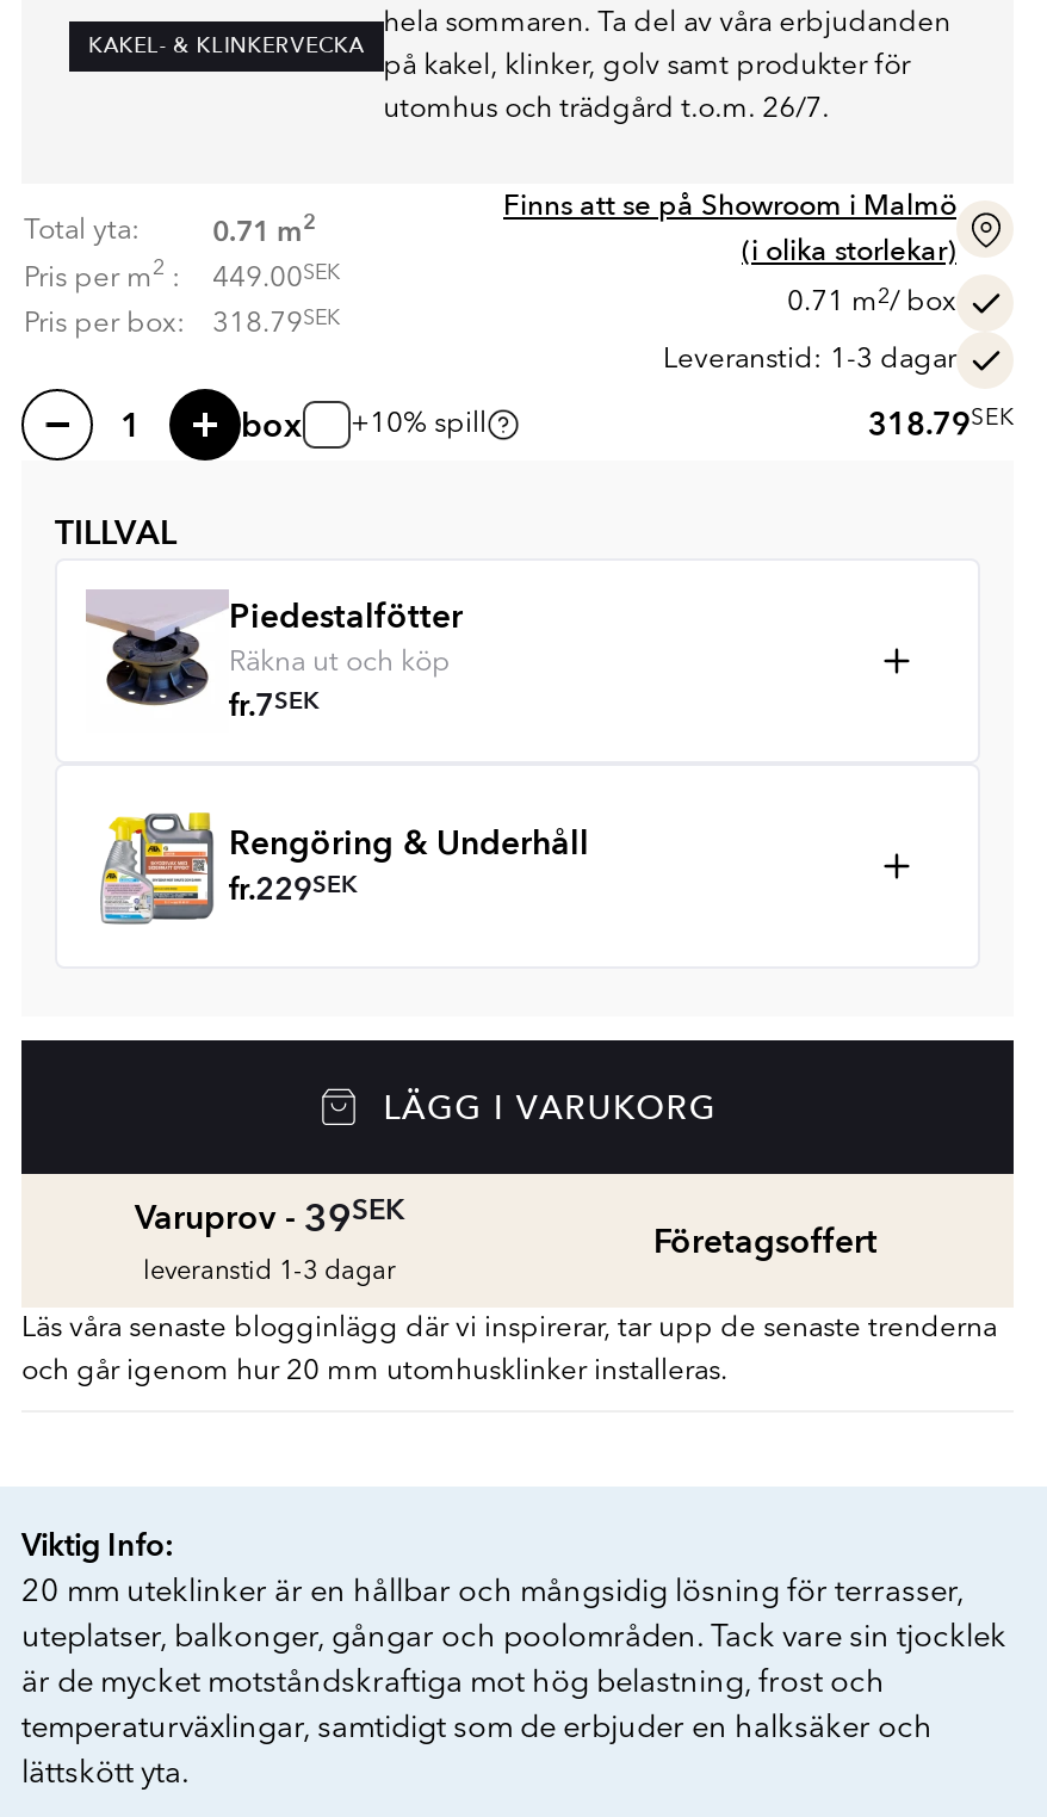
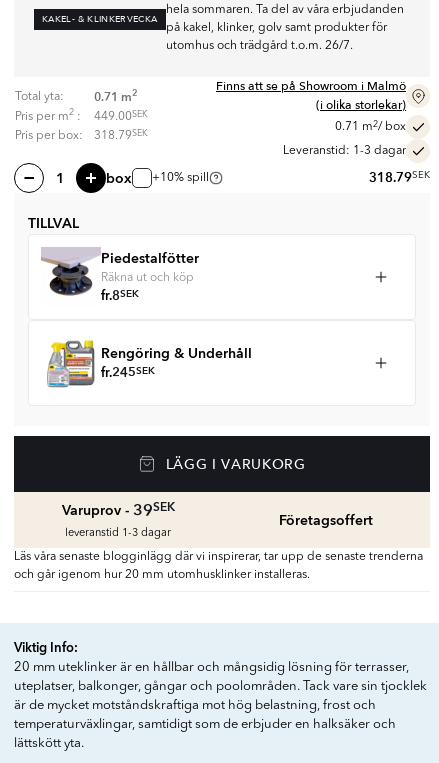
- fr.7SEK
+ fr.8SEK

- fr.229SEK
+ fr.245SEK
